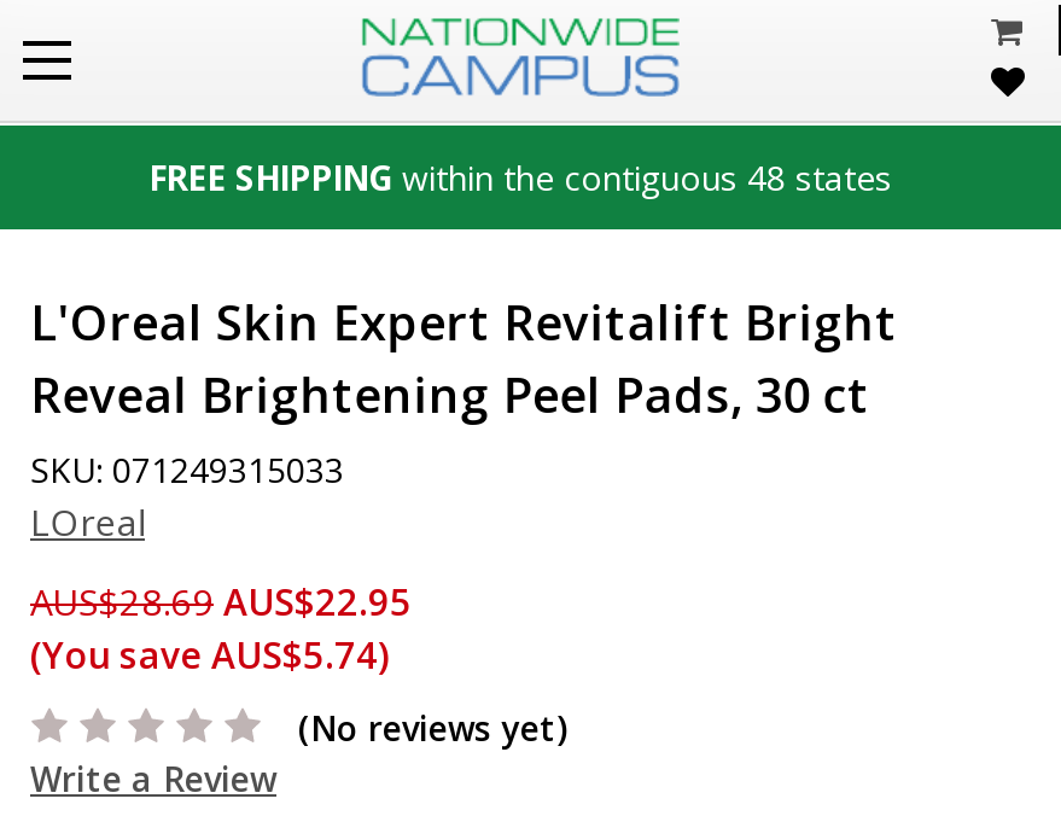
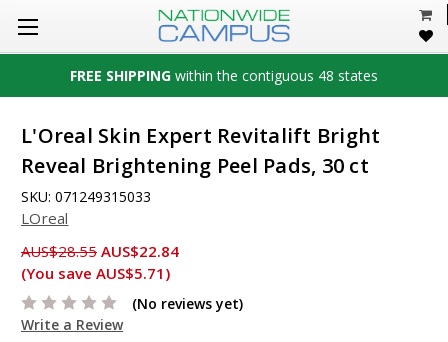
- AUS$28.69 AUS$22.95
- (You save AUS$5.74)
+ AUS$28.55 AUS$22.84
+ (You save AUS$5.71)
